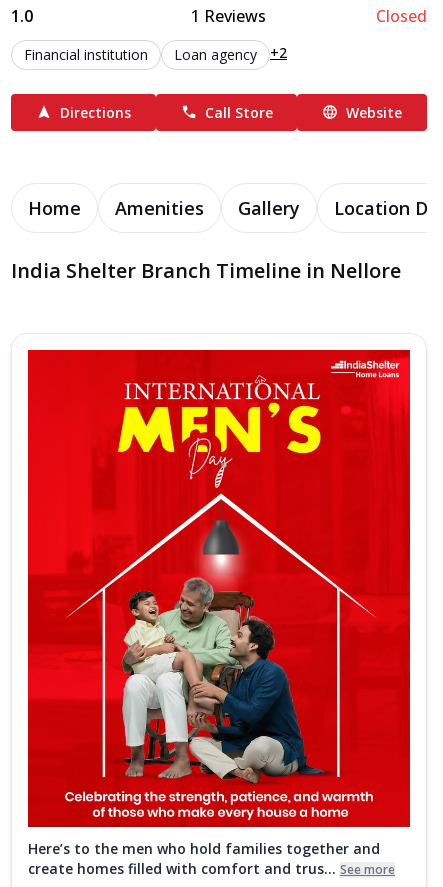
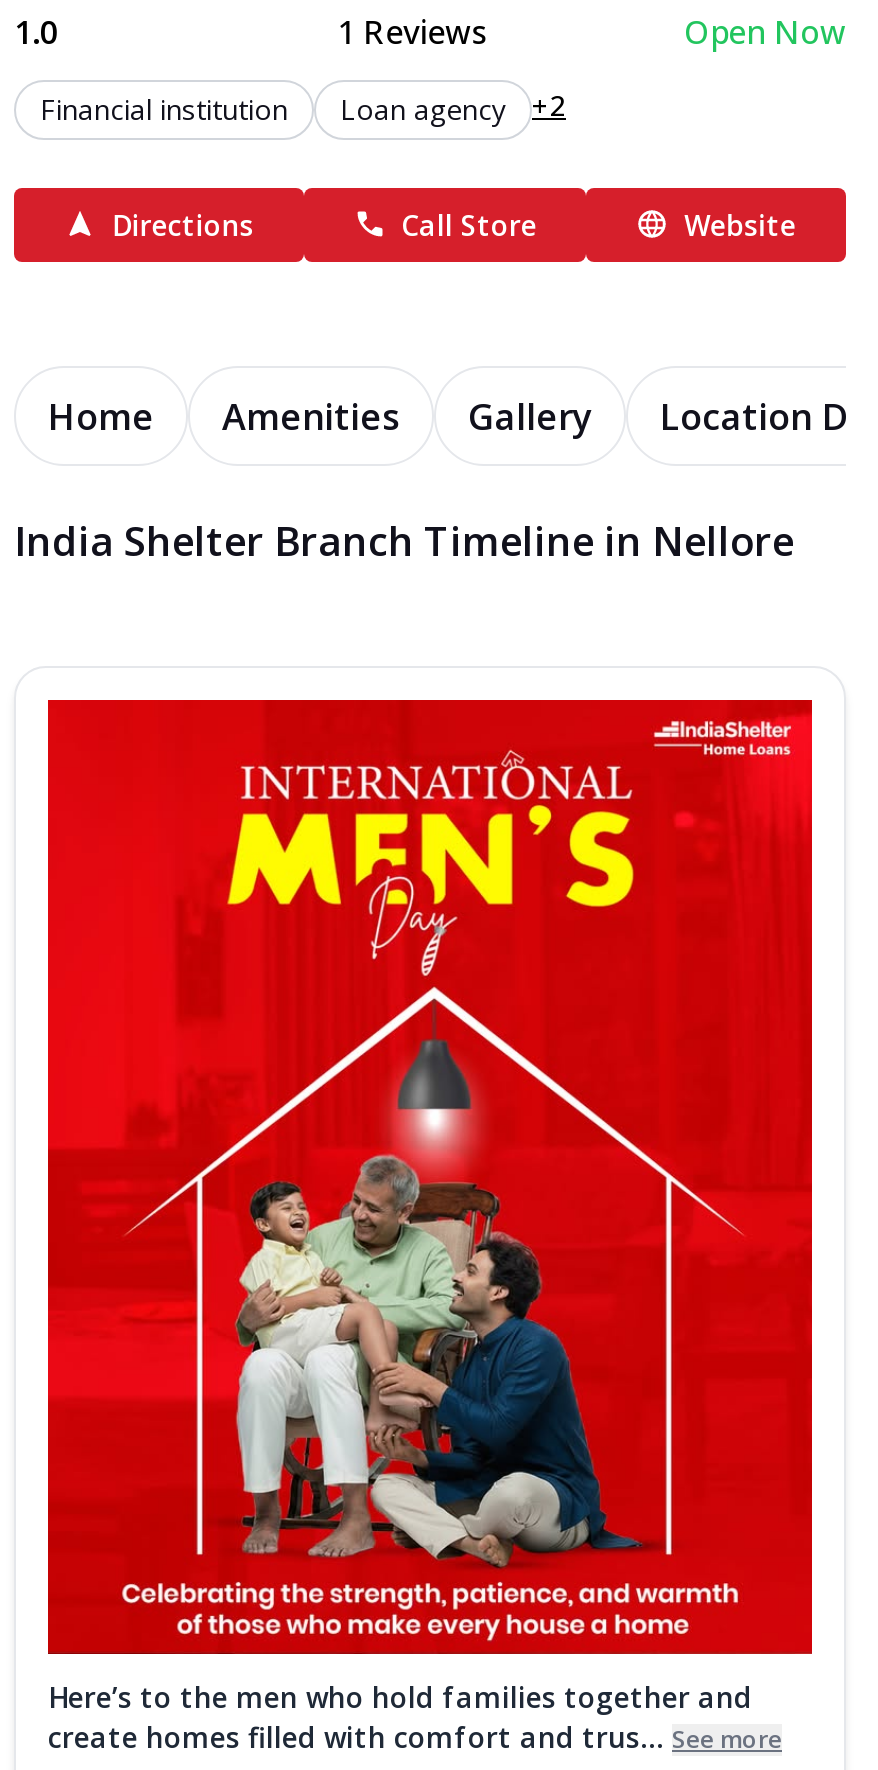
- Closed
+ Open Now
